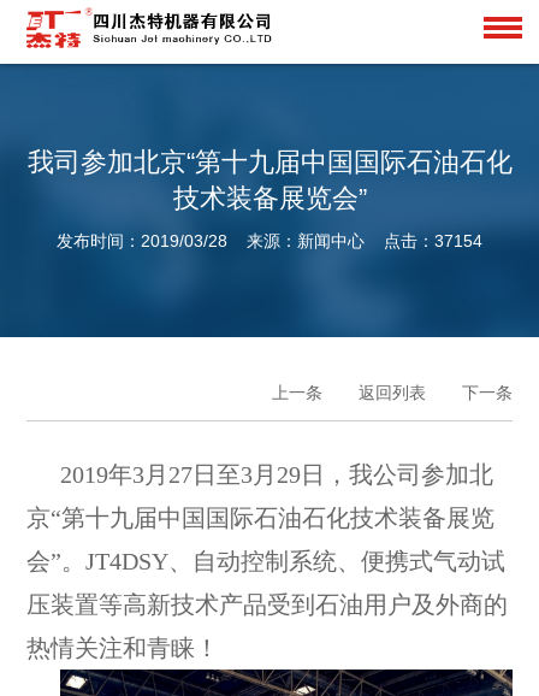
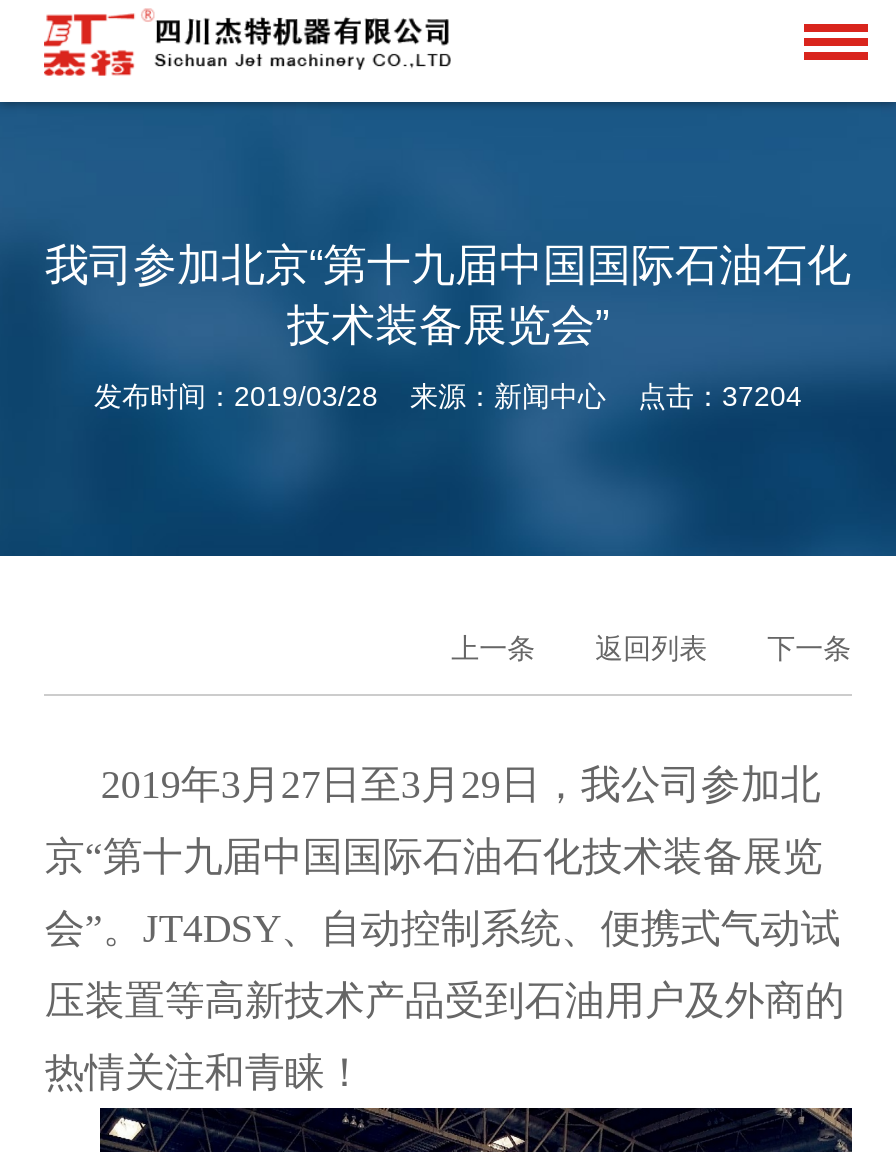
- 发布时间：2019/03/28 来源：新闻中心 点击：37154
+ 发布时间：2019/03/28 来源：新闻中心 点击：37204
